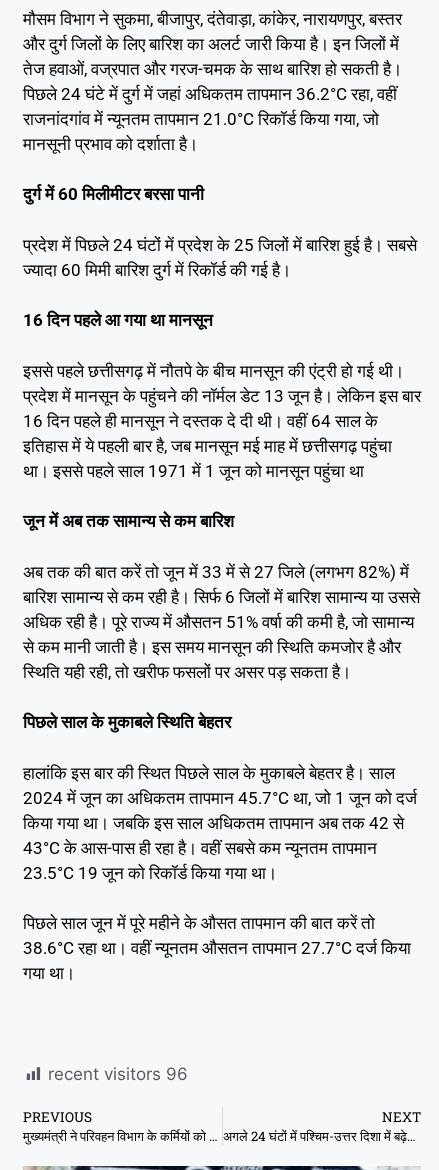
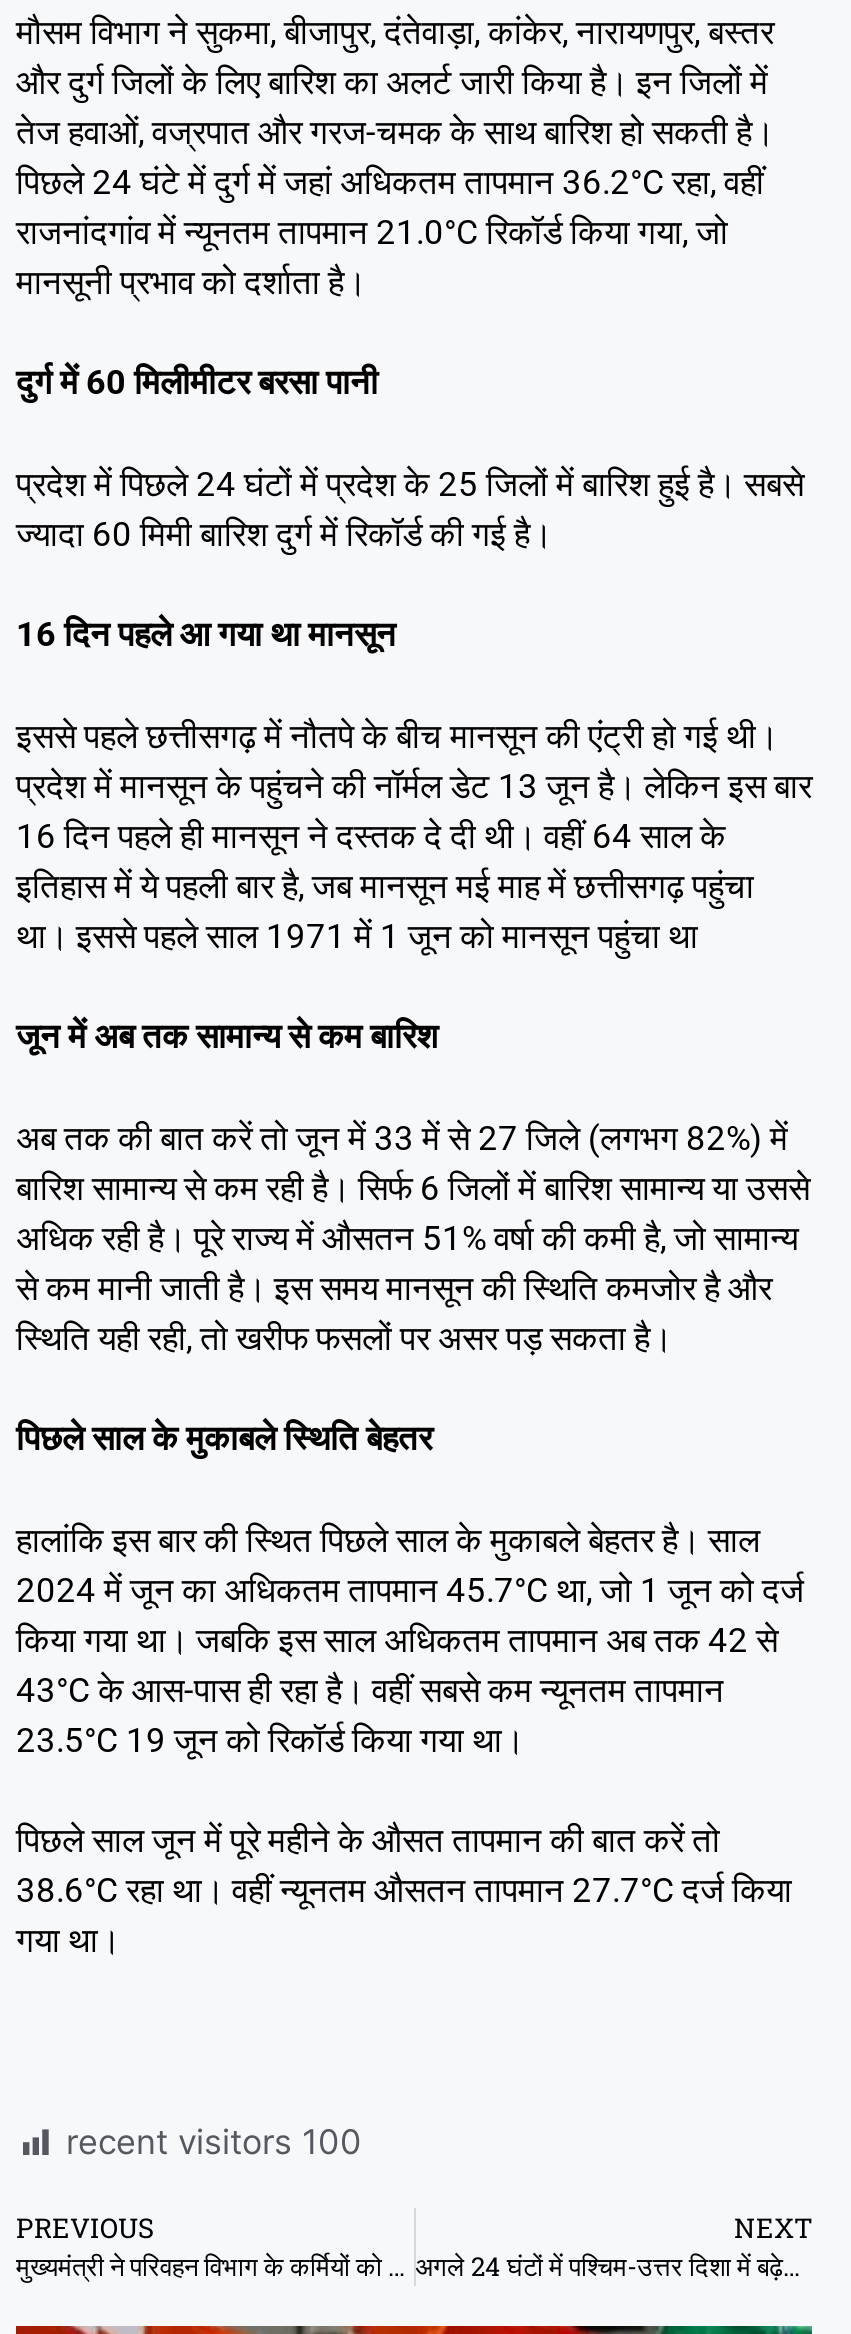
- recent visitors 96
+ recent visitors 100
